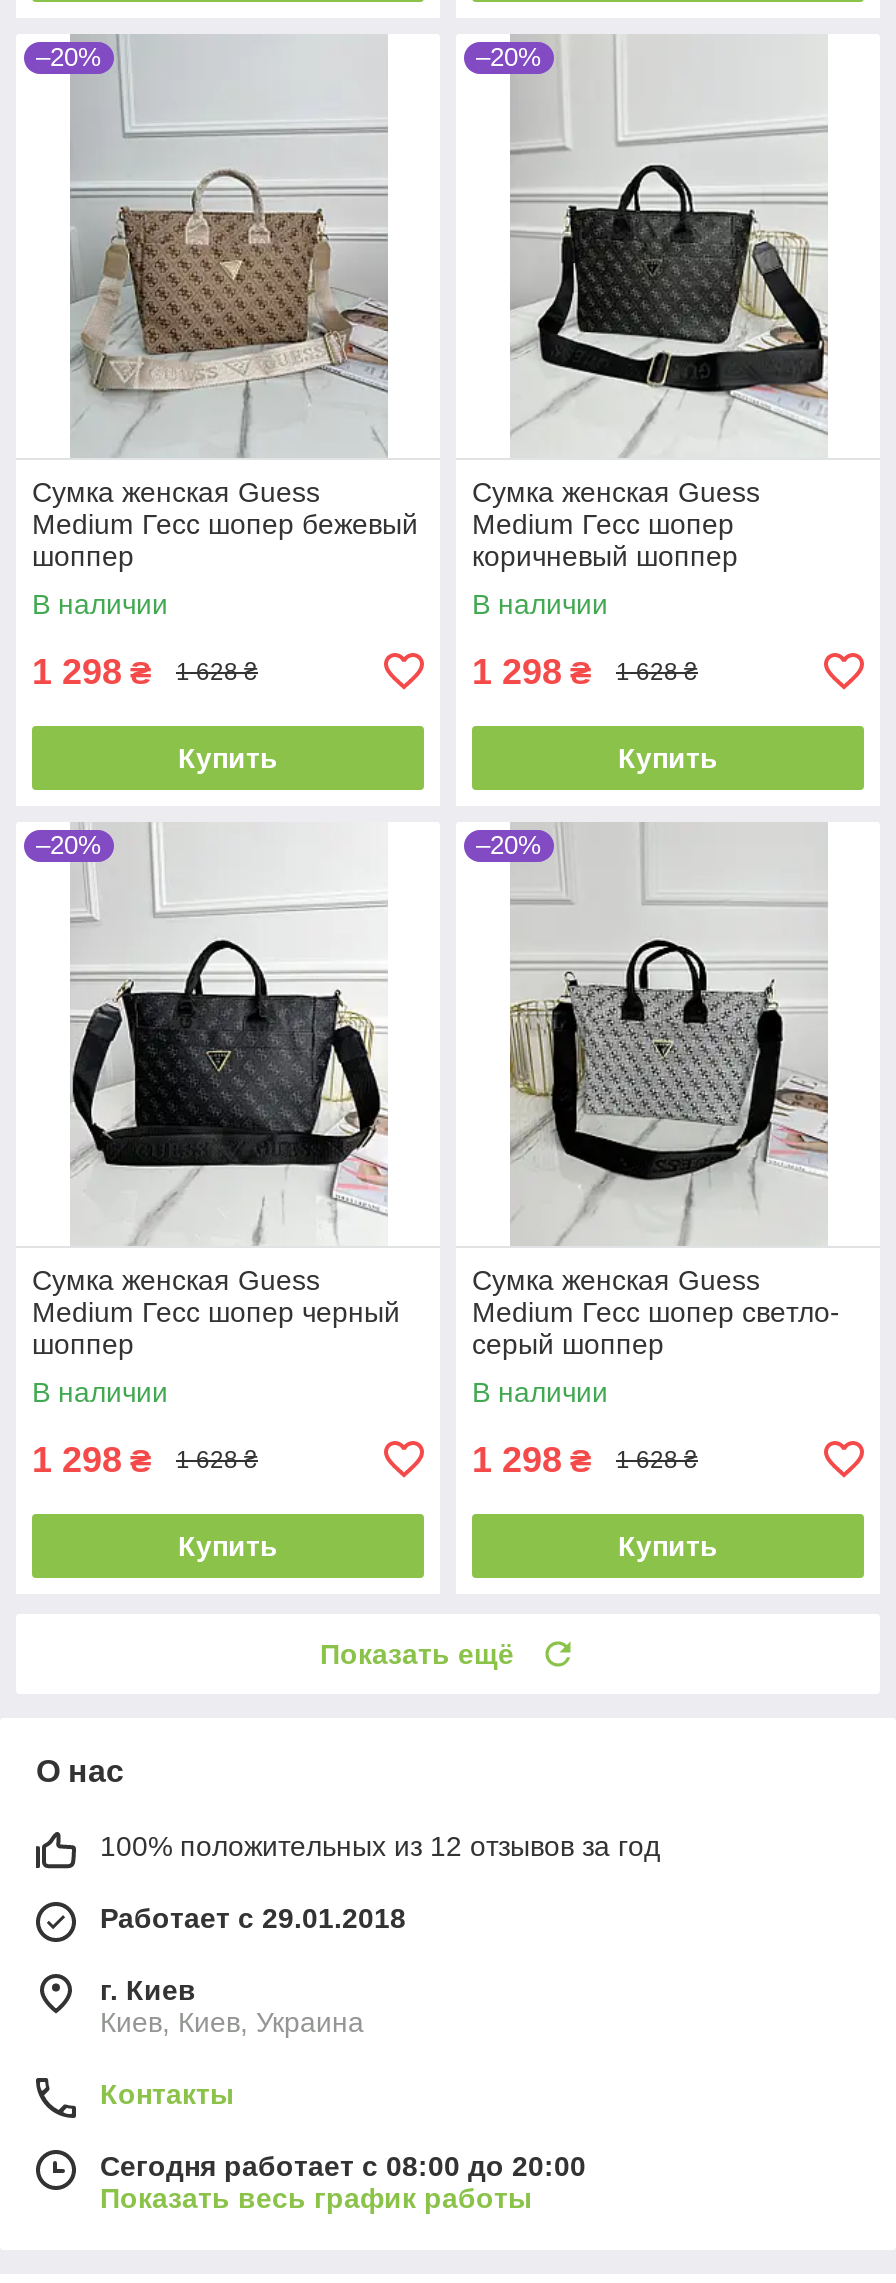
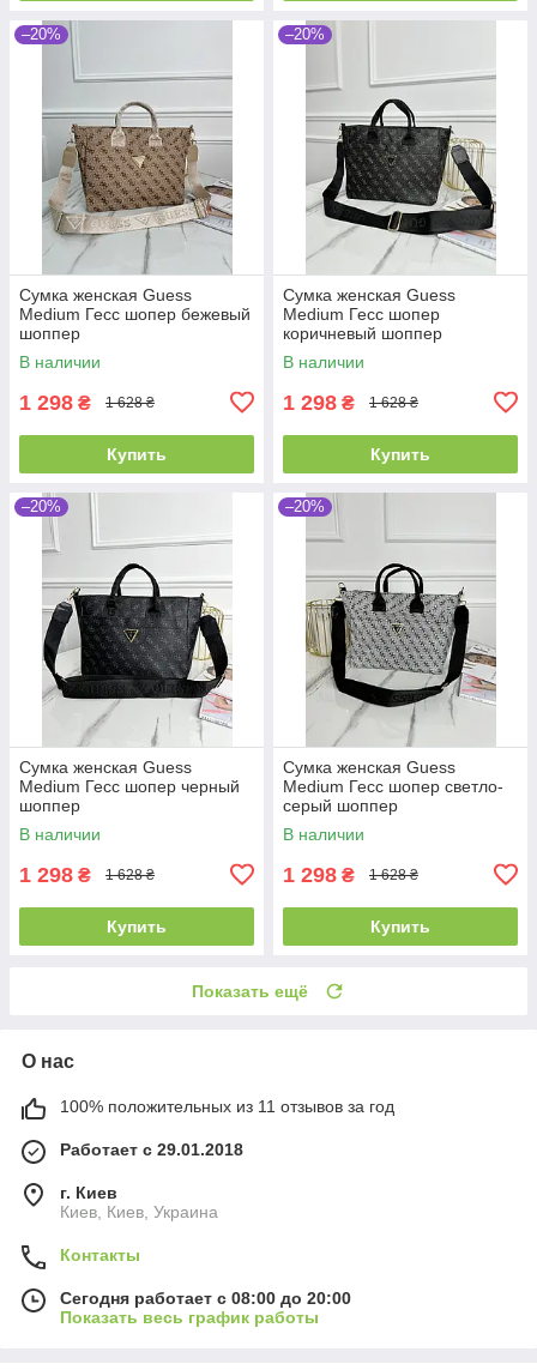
- 100% положительных из 12 отзывов за год
+ 100% положительных из 11 отзывов за год
